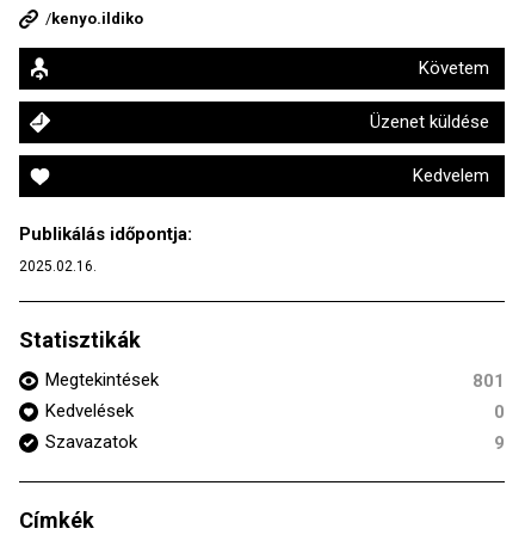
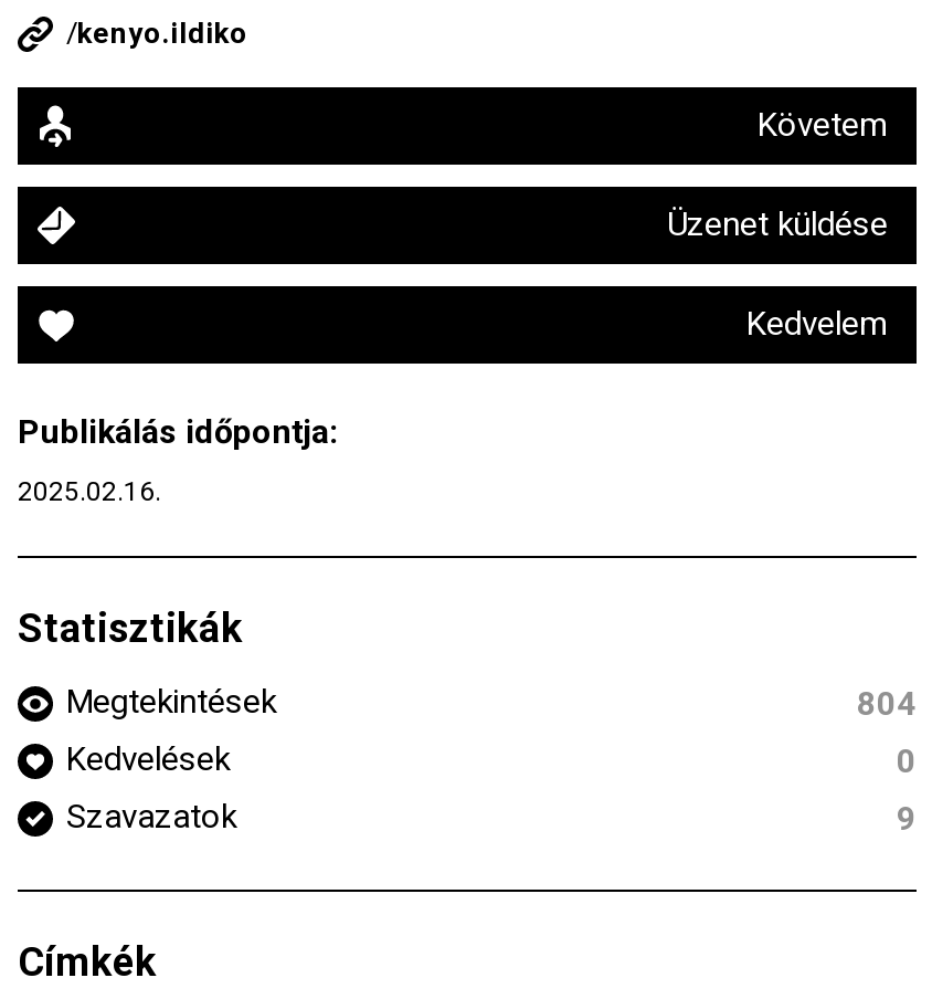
- 801
+ 804
